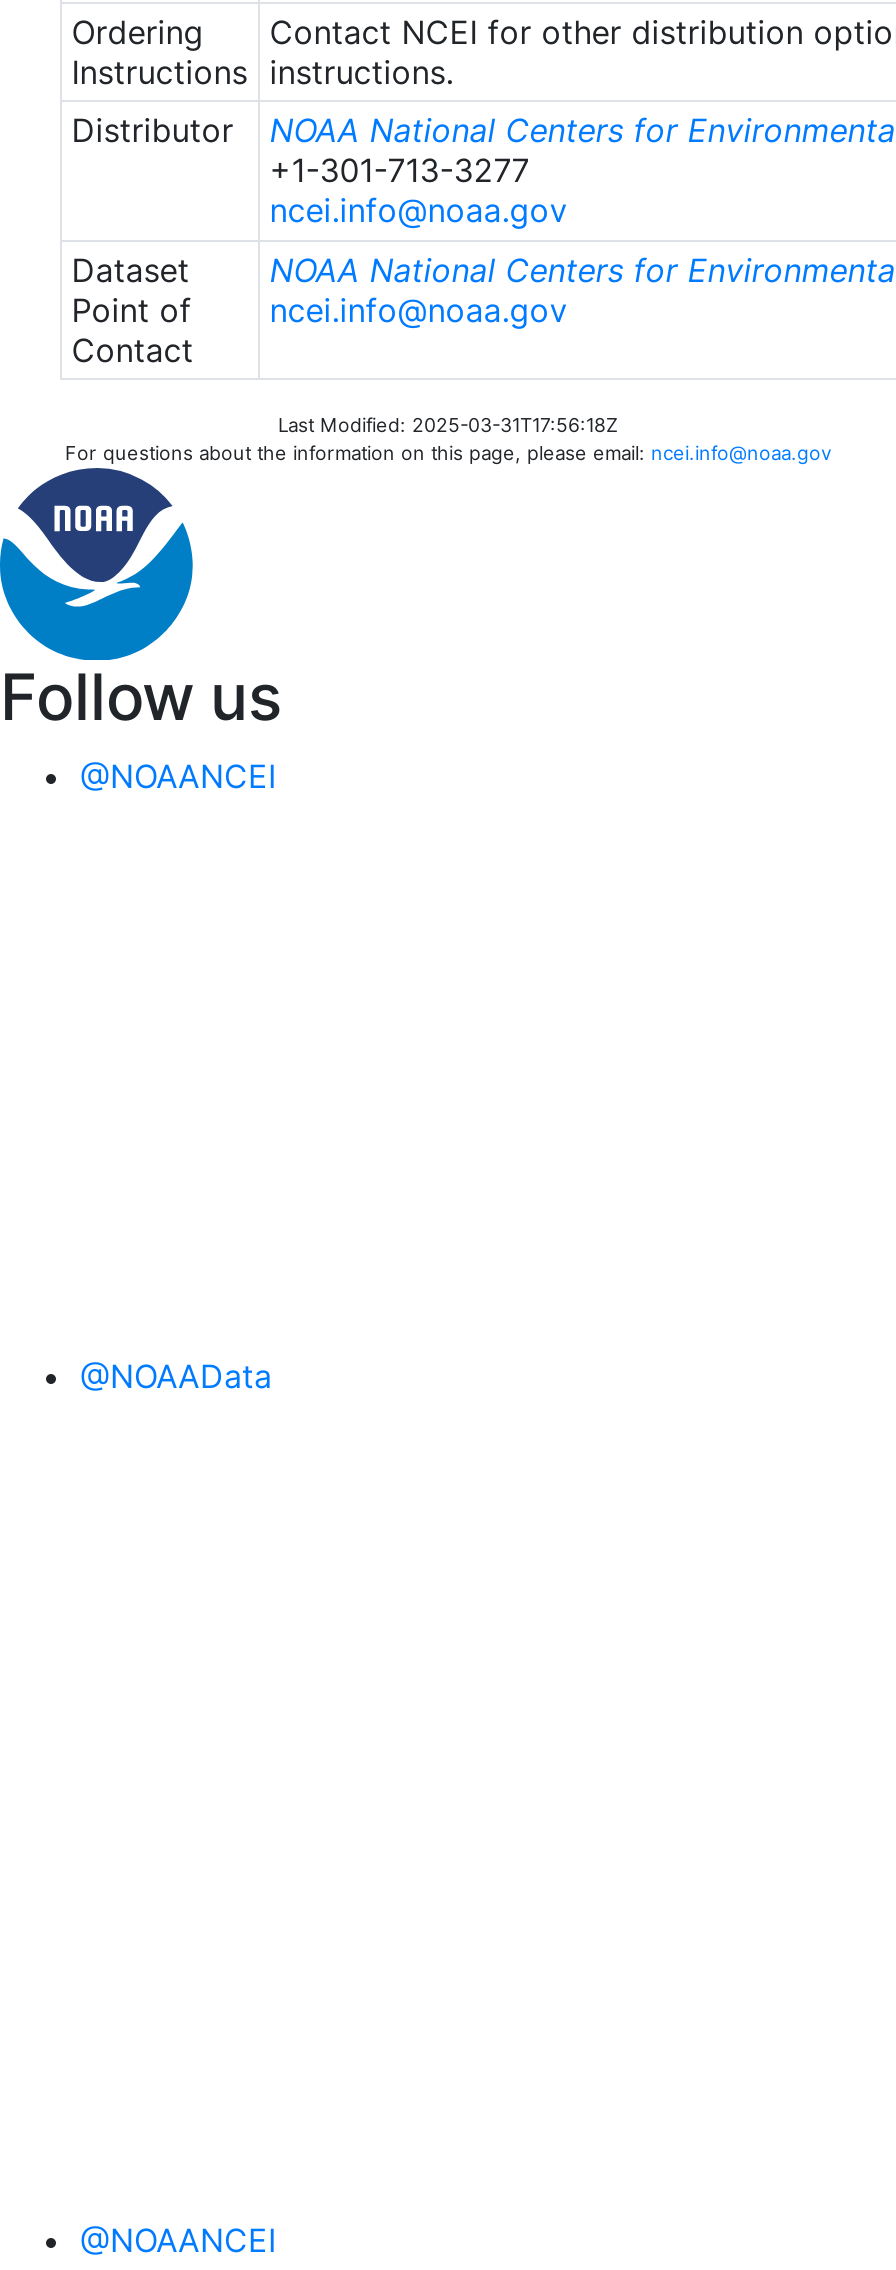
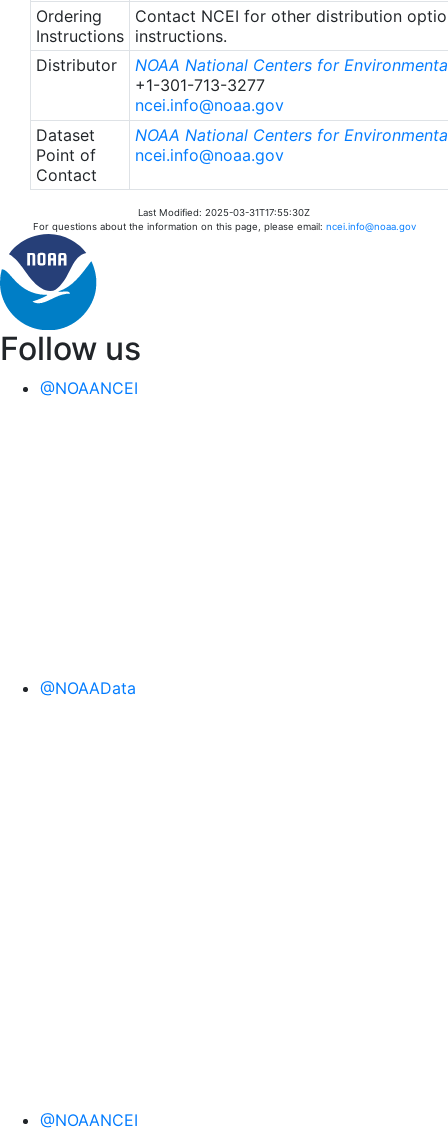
- Last Modified: 2025-03-31T17:56:18Z
+ Last Modified: 2025-03-31T17:55:30Z
